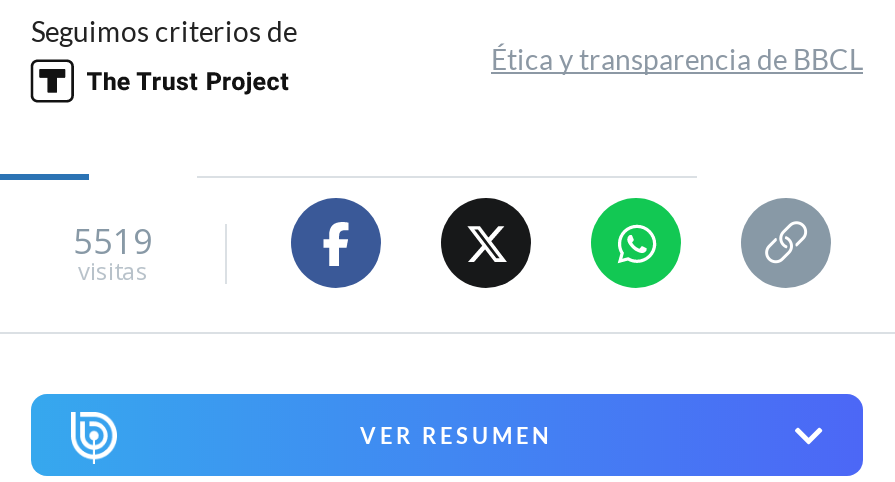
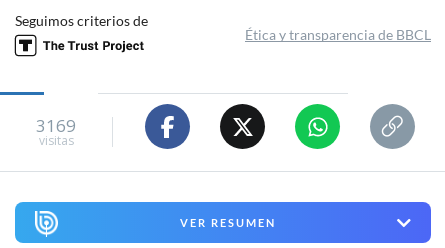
- 5519
+ 3169
